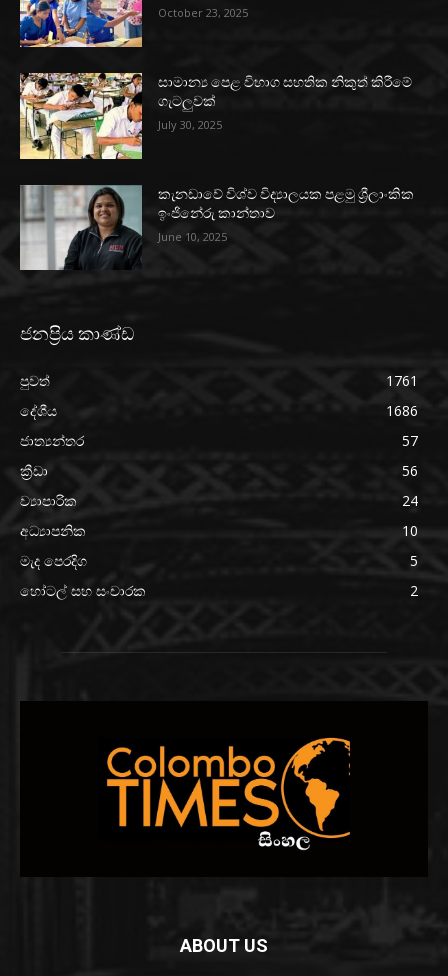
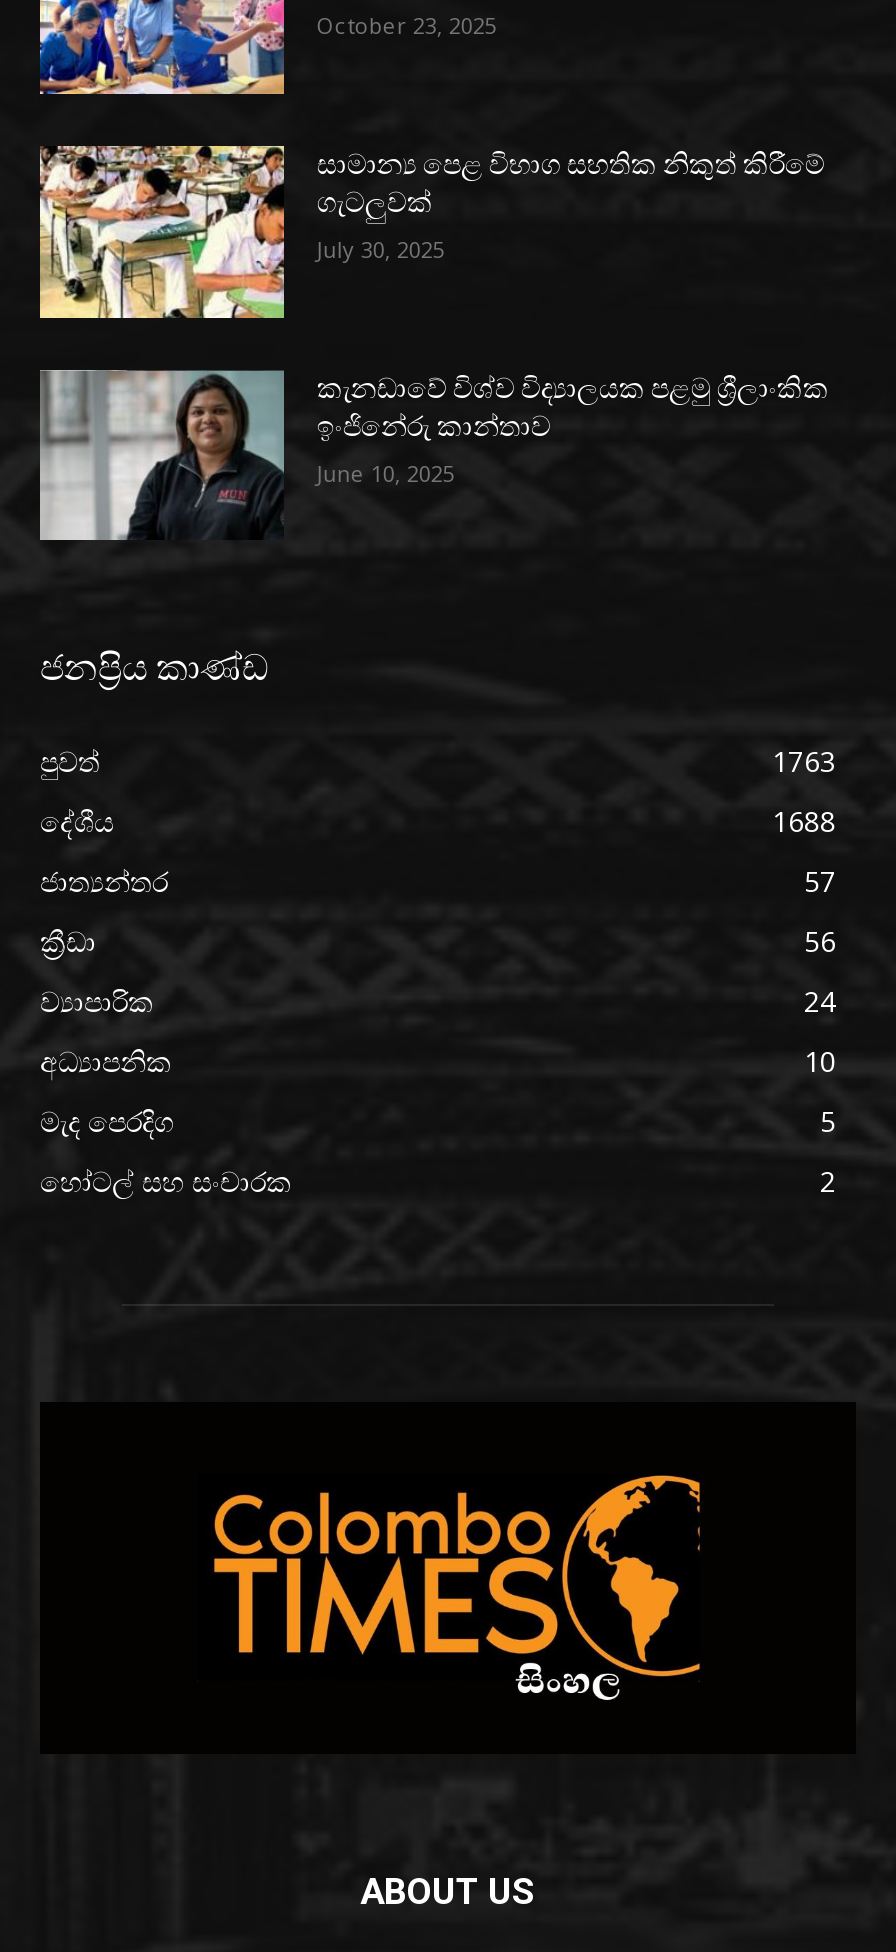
- 1761
+ 1763

- 1686
+ 1688
